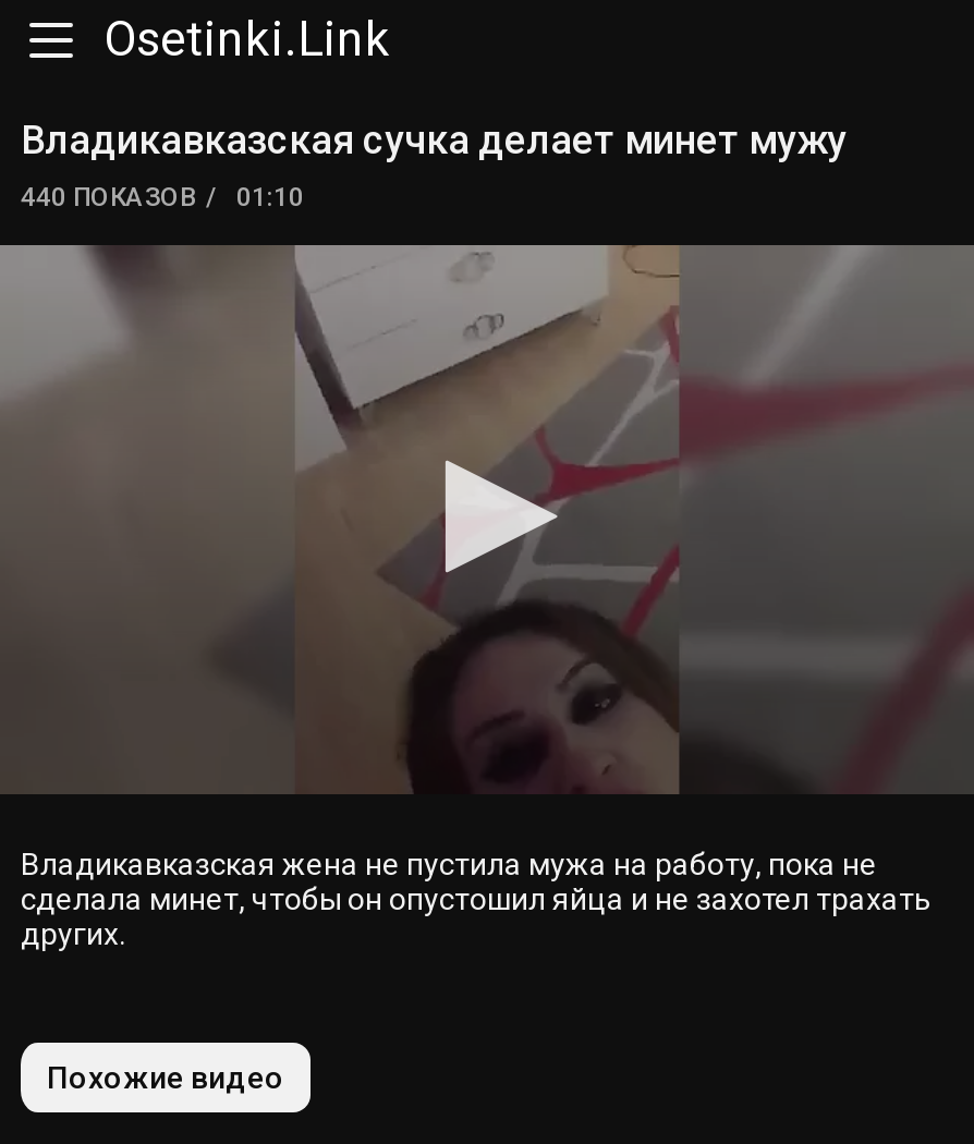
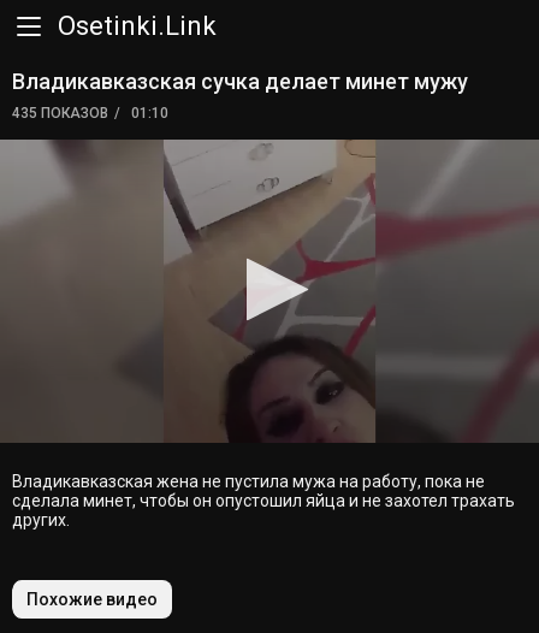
- 440 ПОКАЗОВ 01:10
+ 435 ПОКАЗОВ 01:10
